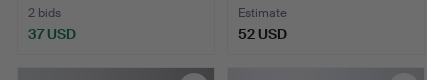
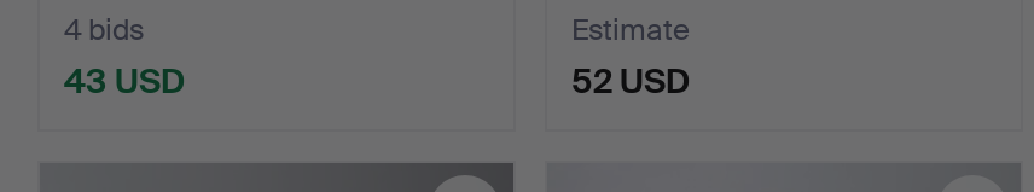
- 2 bids
+ 4 bids

- 37 USD
+ 43 USD
